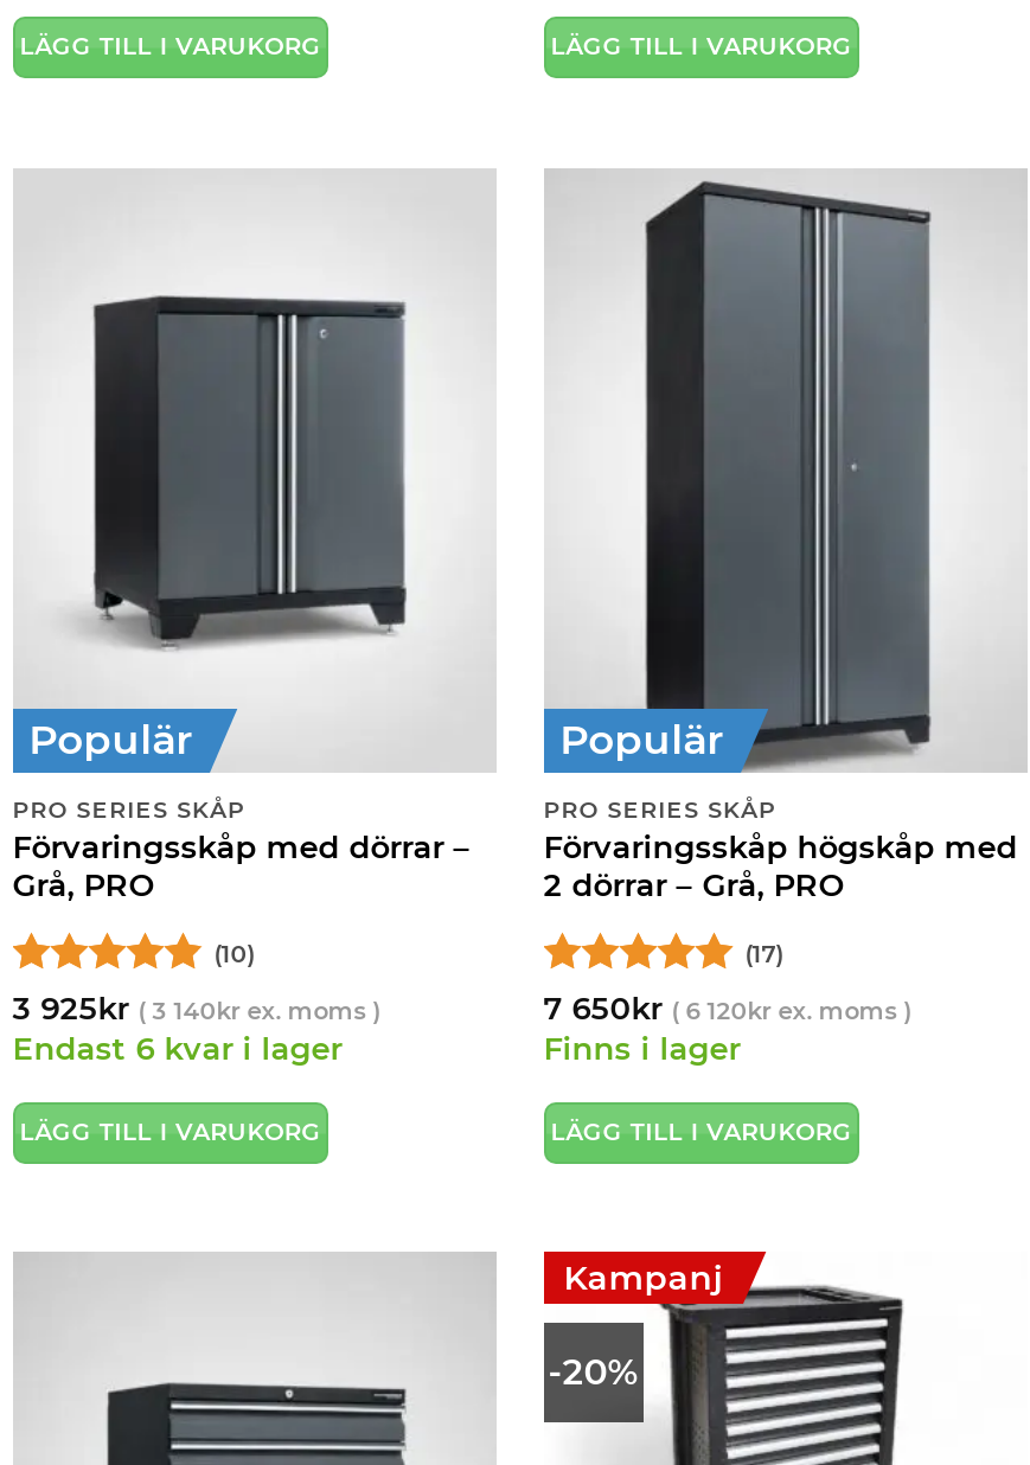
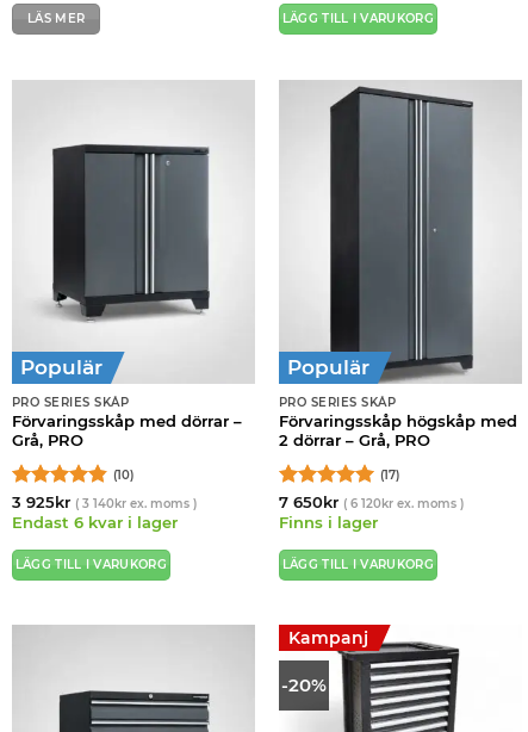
- LÄGG TILL I VARUKORG
+ LÄS MER
